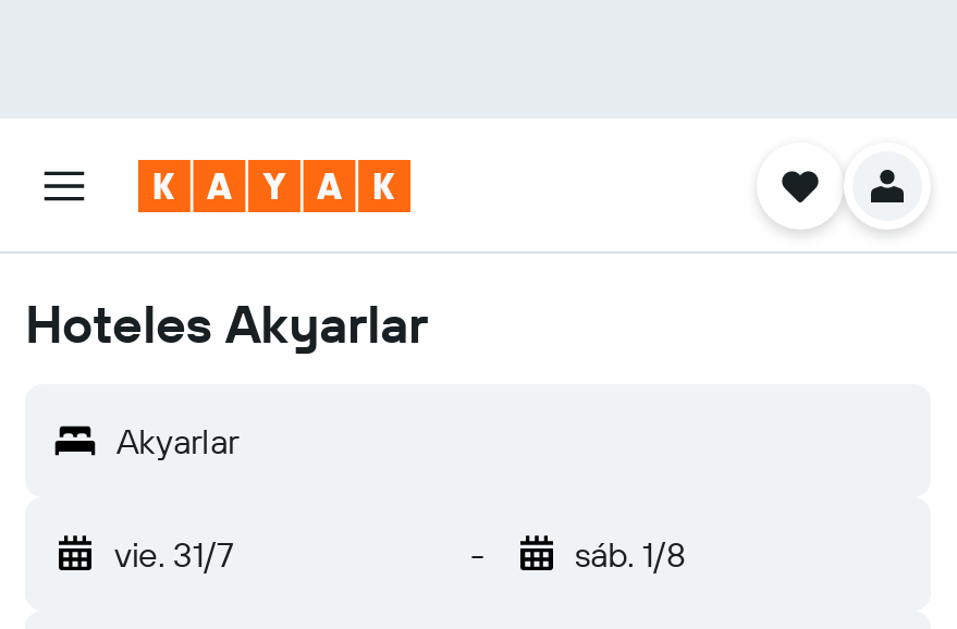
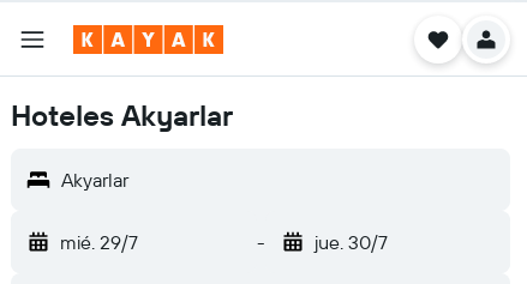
- vie. 31/7
+ mié. 29/7

- sáb. 1/8
+ jue. 30/7
